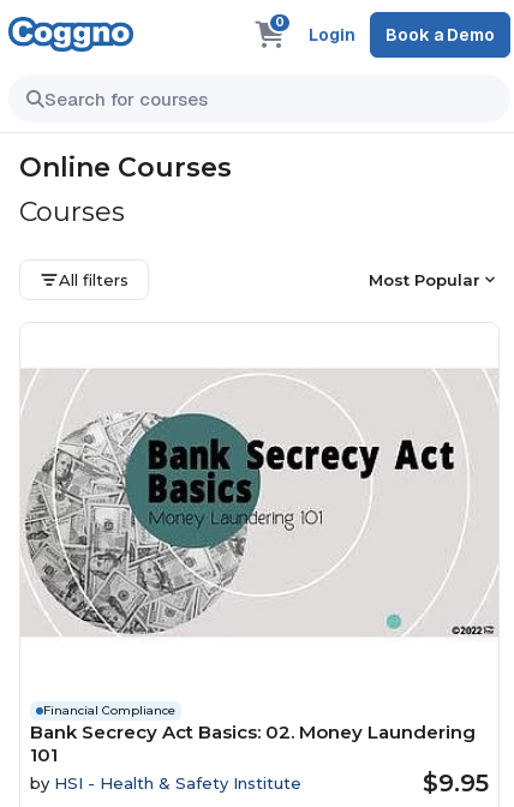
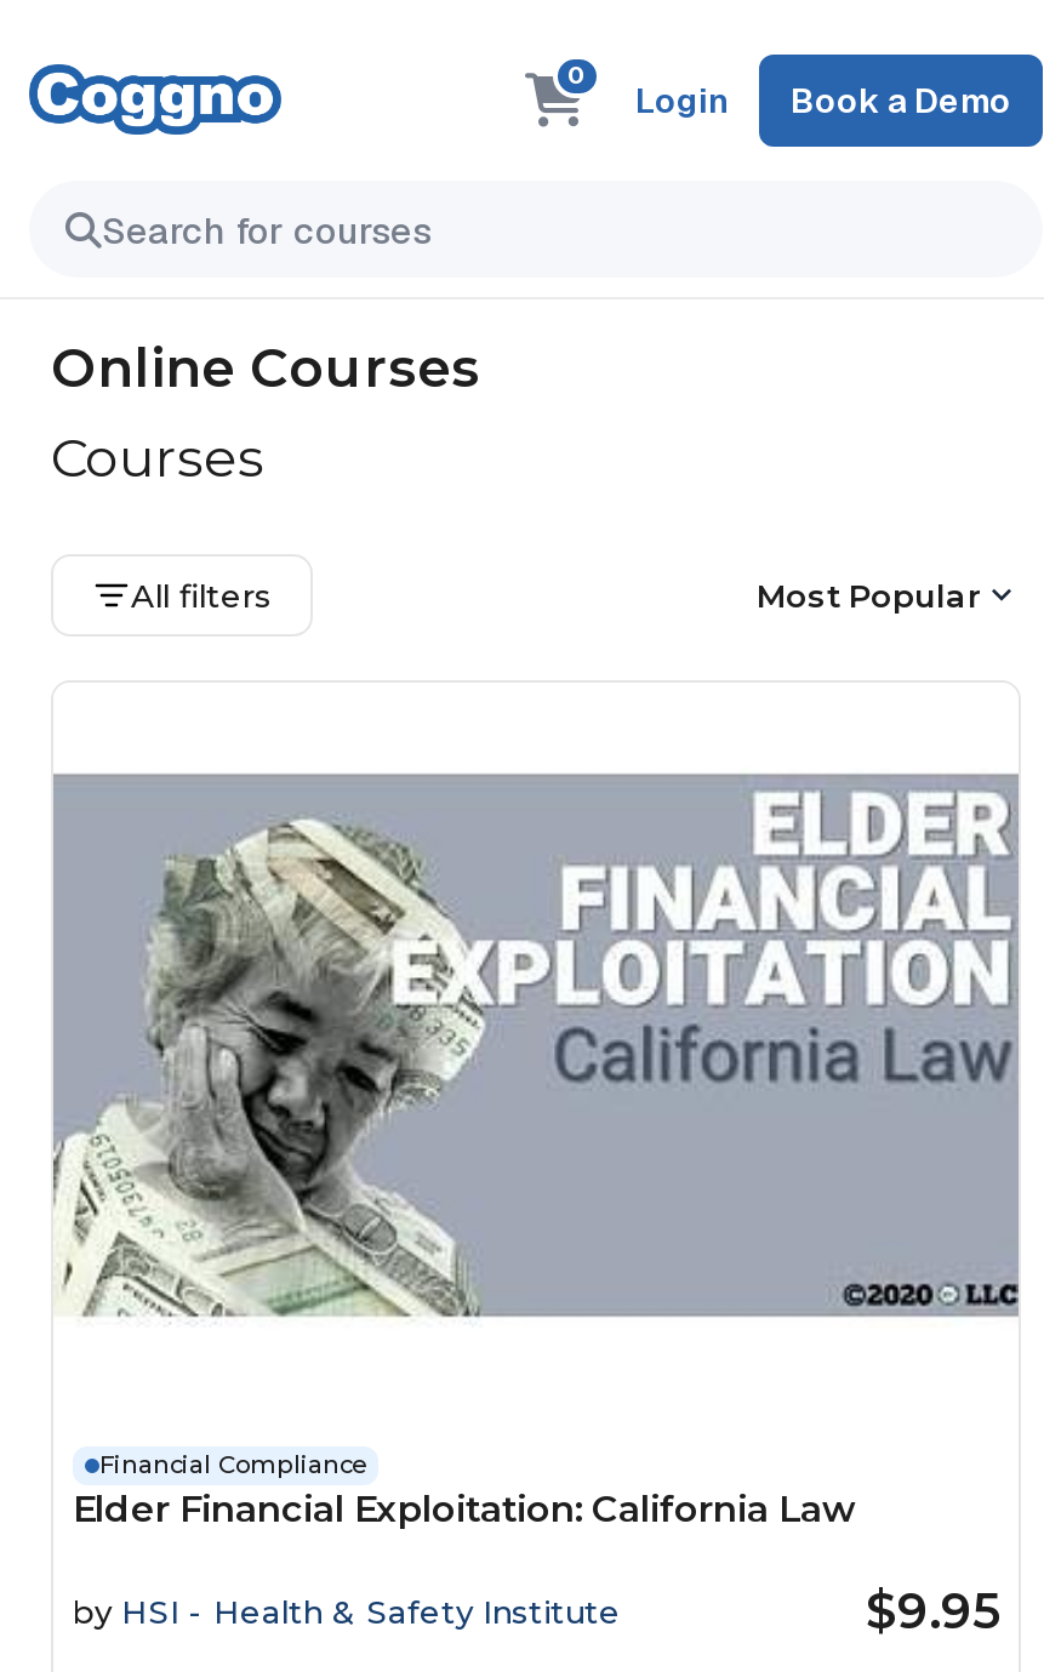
- [image]
+ [image]

- Bank Secrecy Act Basics: 02. Money Laundering
- 101
+ Elder Financial Exploitation: California Law
